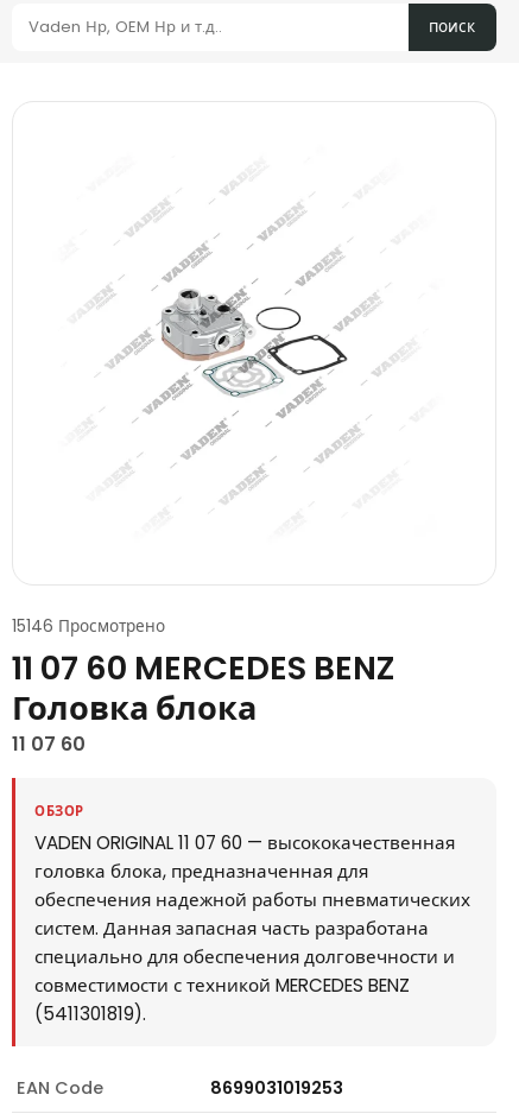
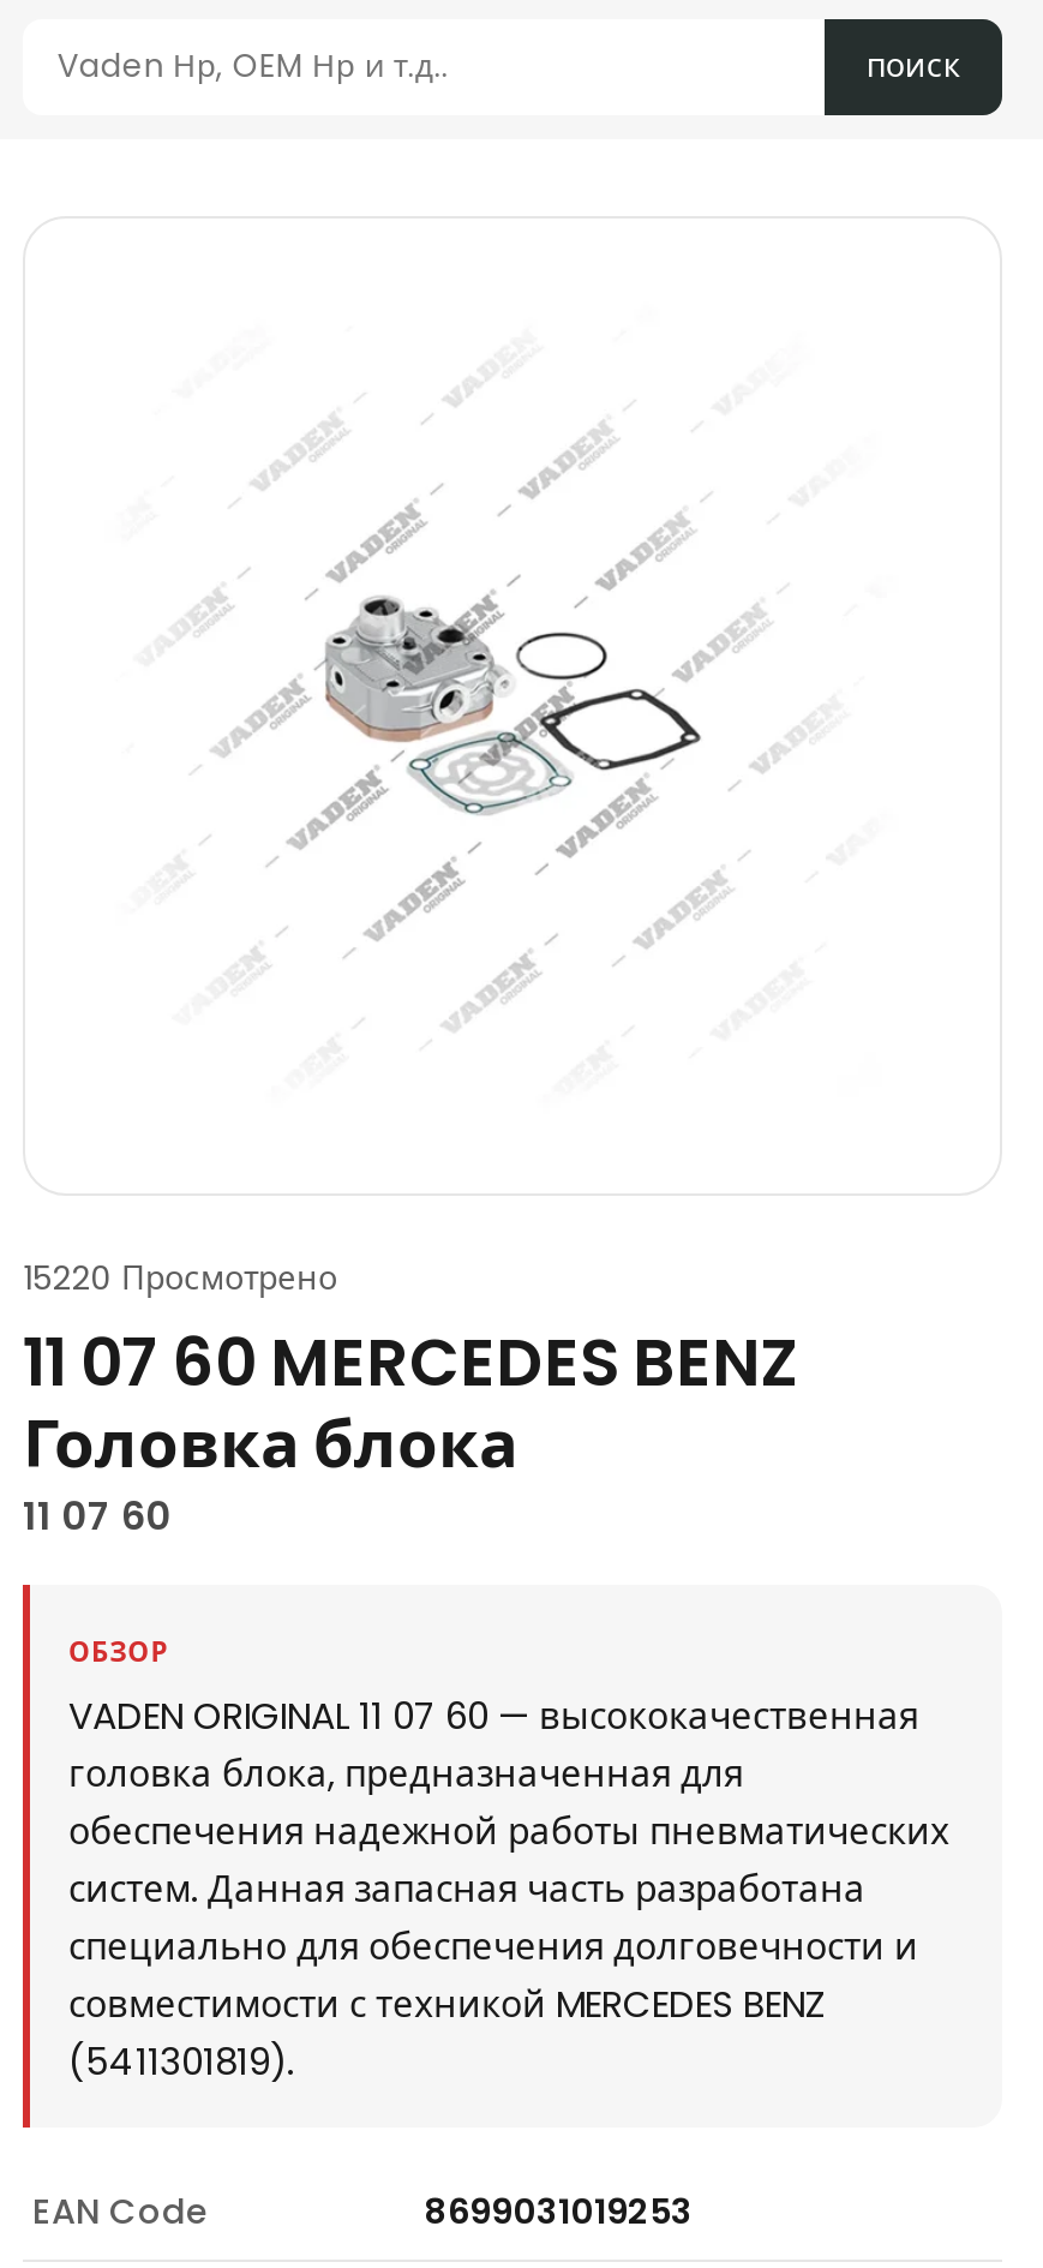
- 15146 Просмотрено
+ 15220 Просмотрено
